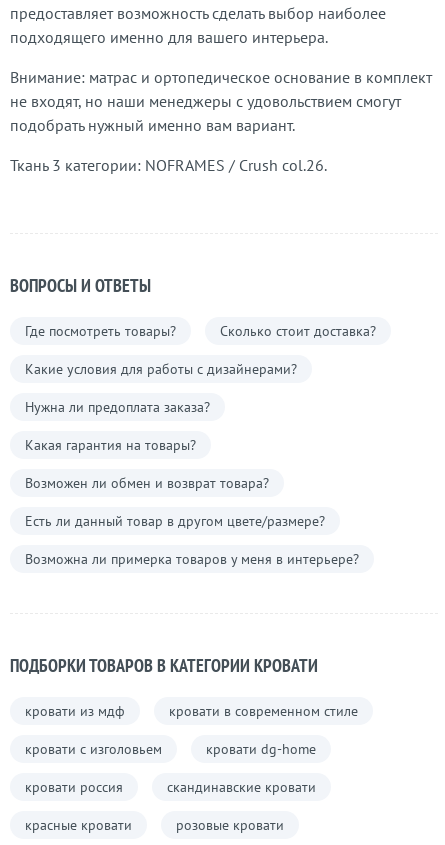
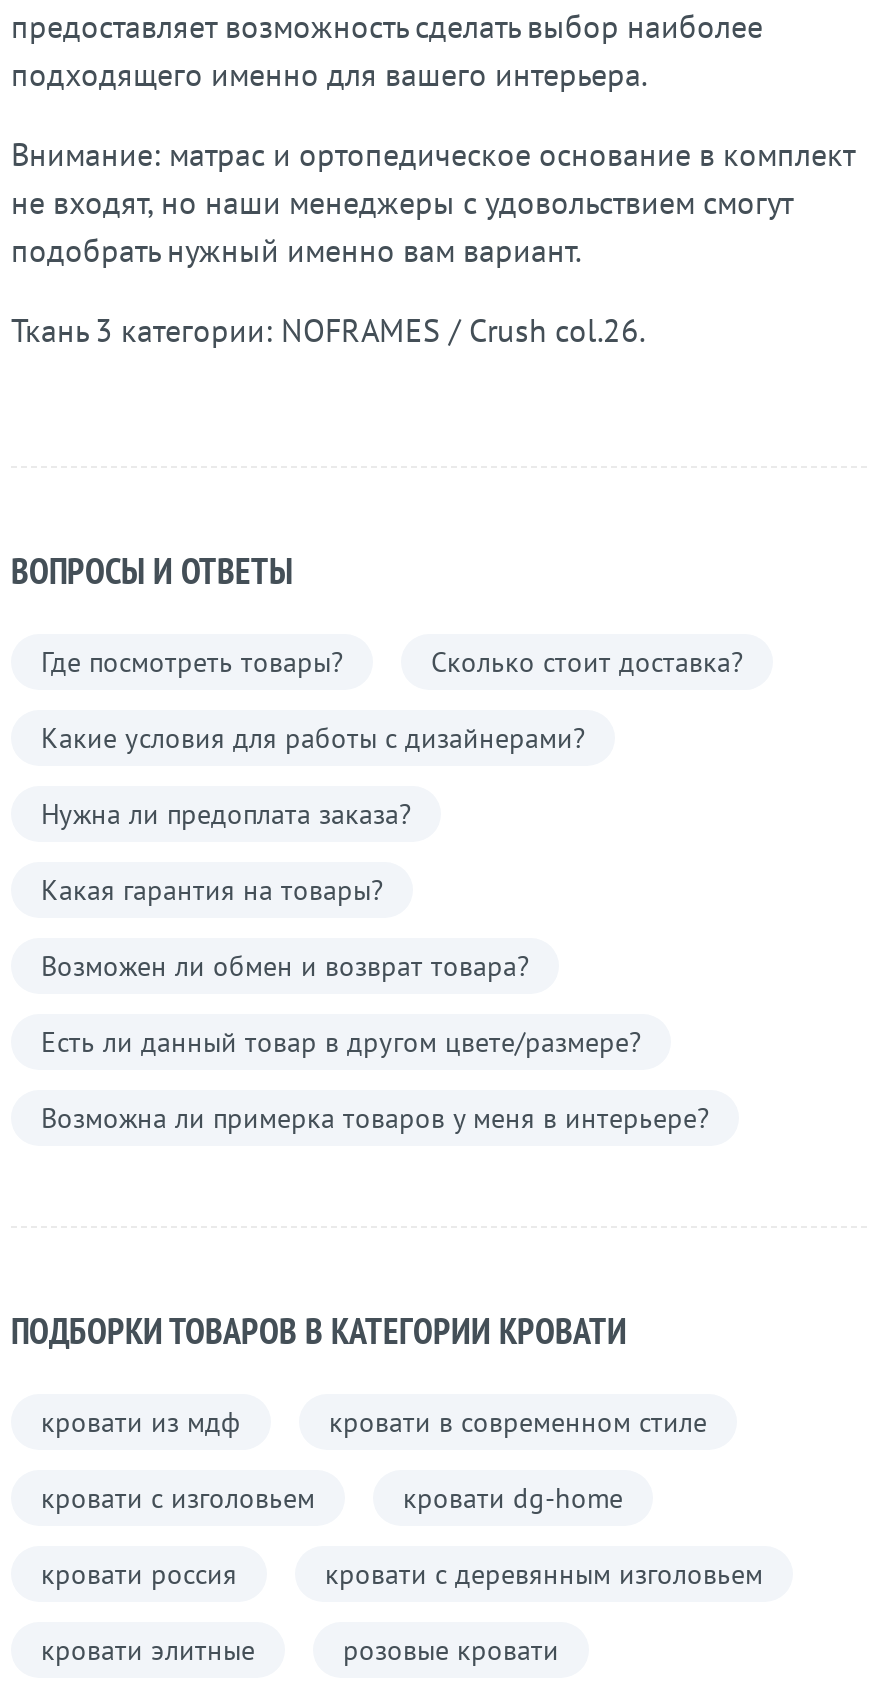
- скандинавские кровати
+ кровати с деревянным изголовьем

- красные кровати
+ кровати элитные
